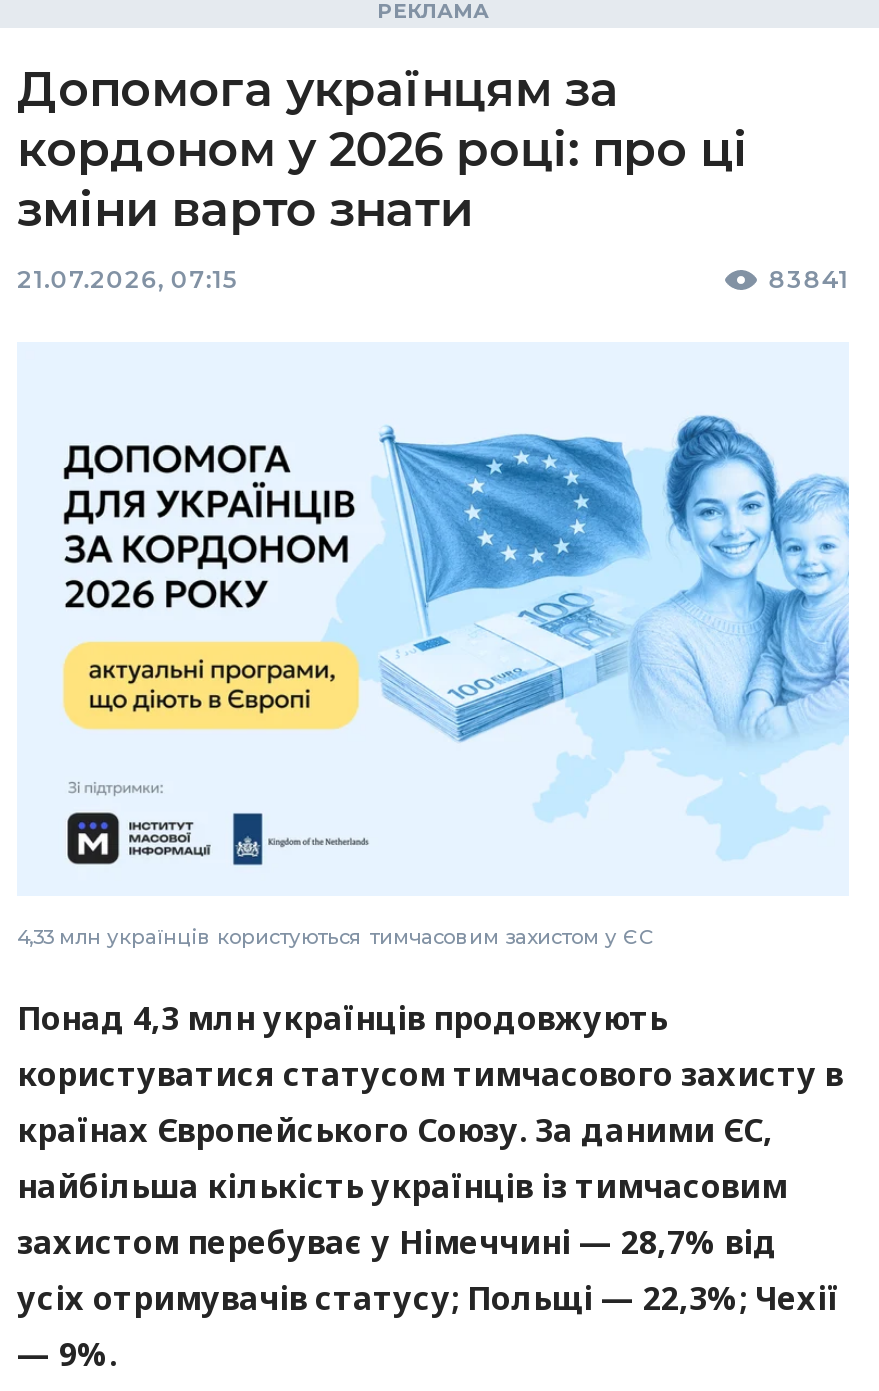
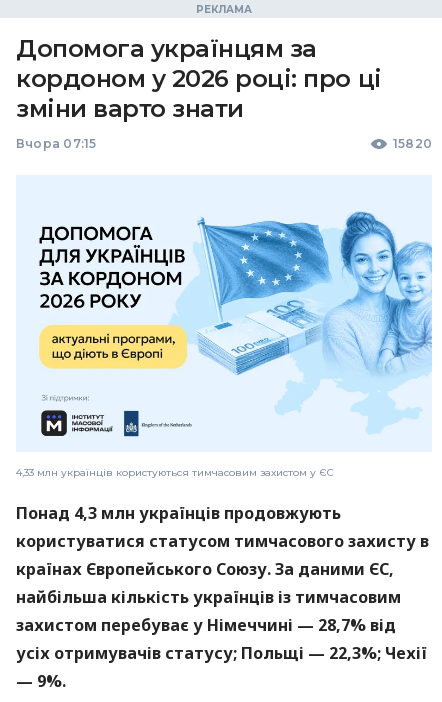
- 21.07.2026, 07:15
- 83841
+ Вчора 07:15
+ 15820
